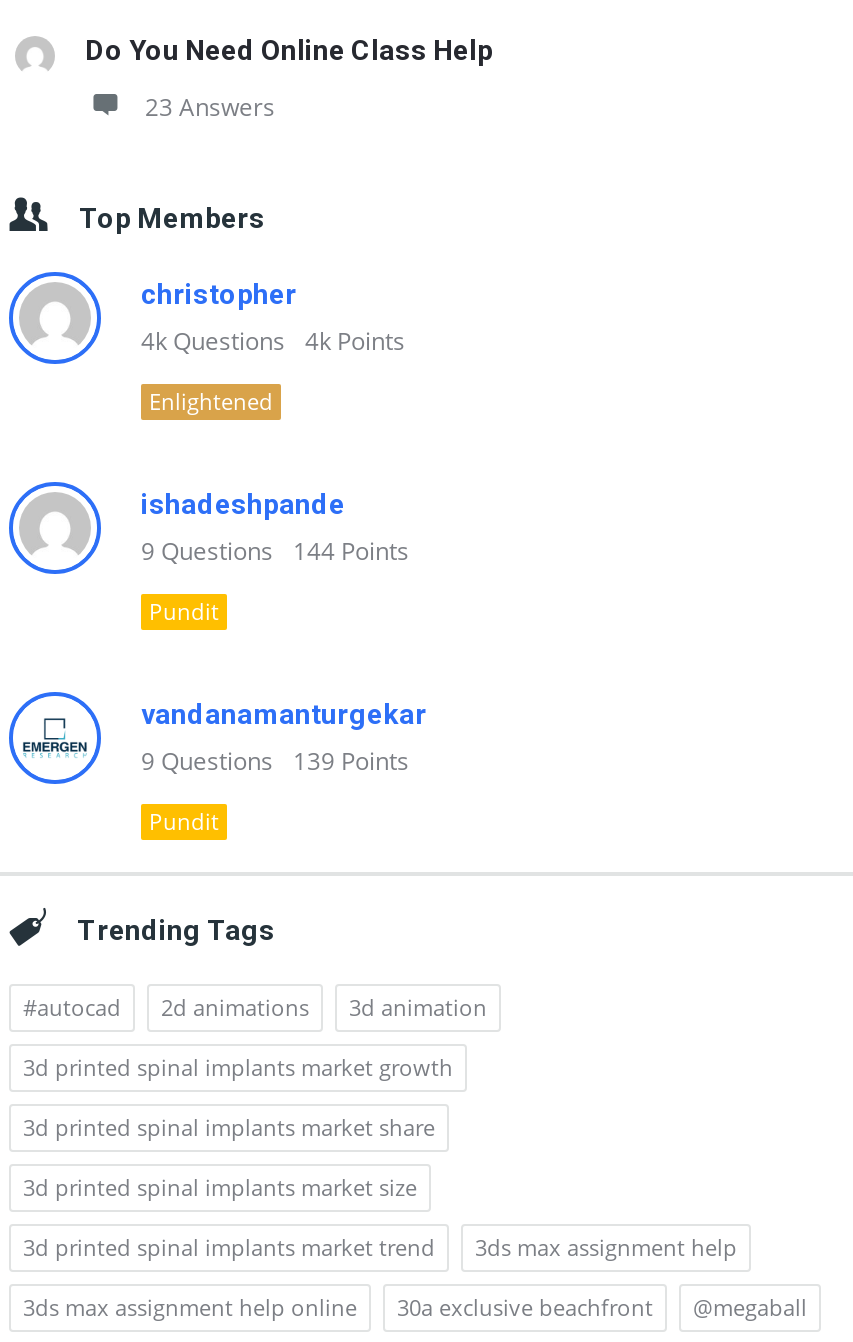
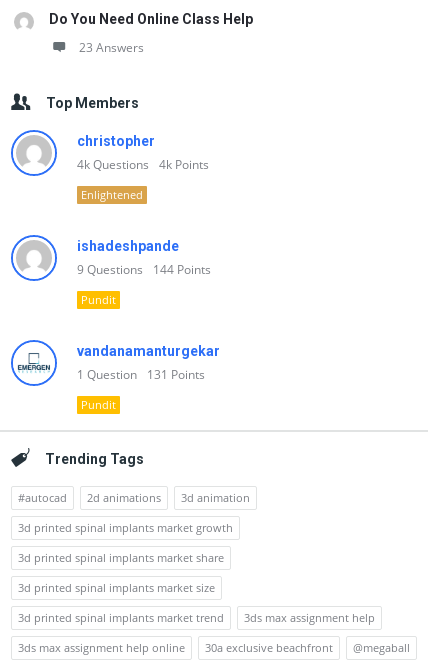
- 9 Questions 139 Points
+ 1 Question 131 Points
